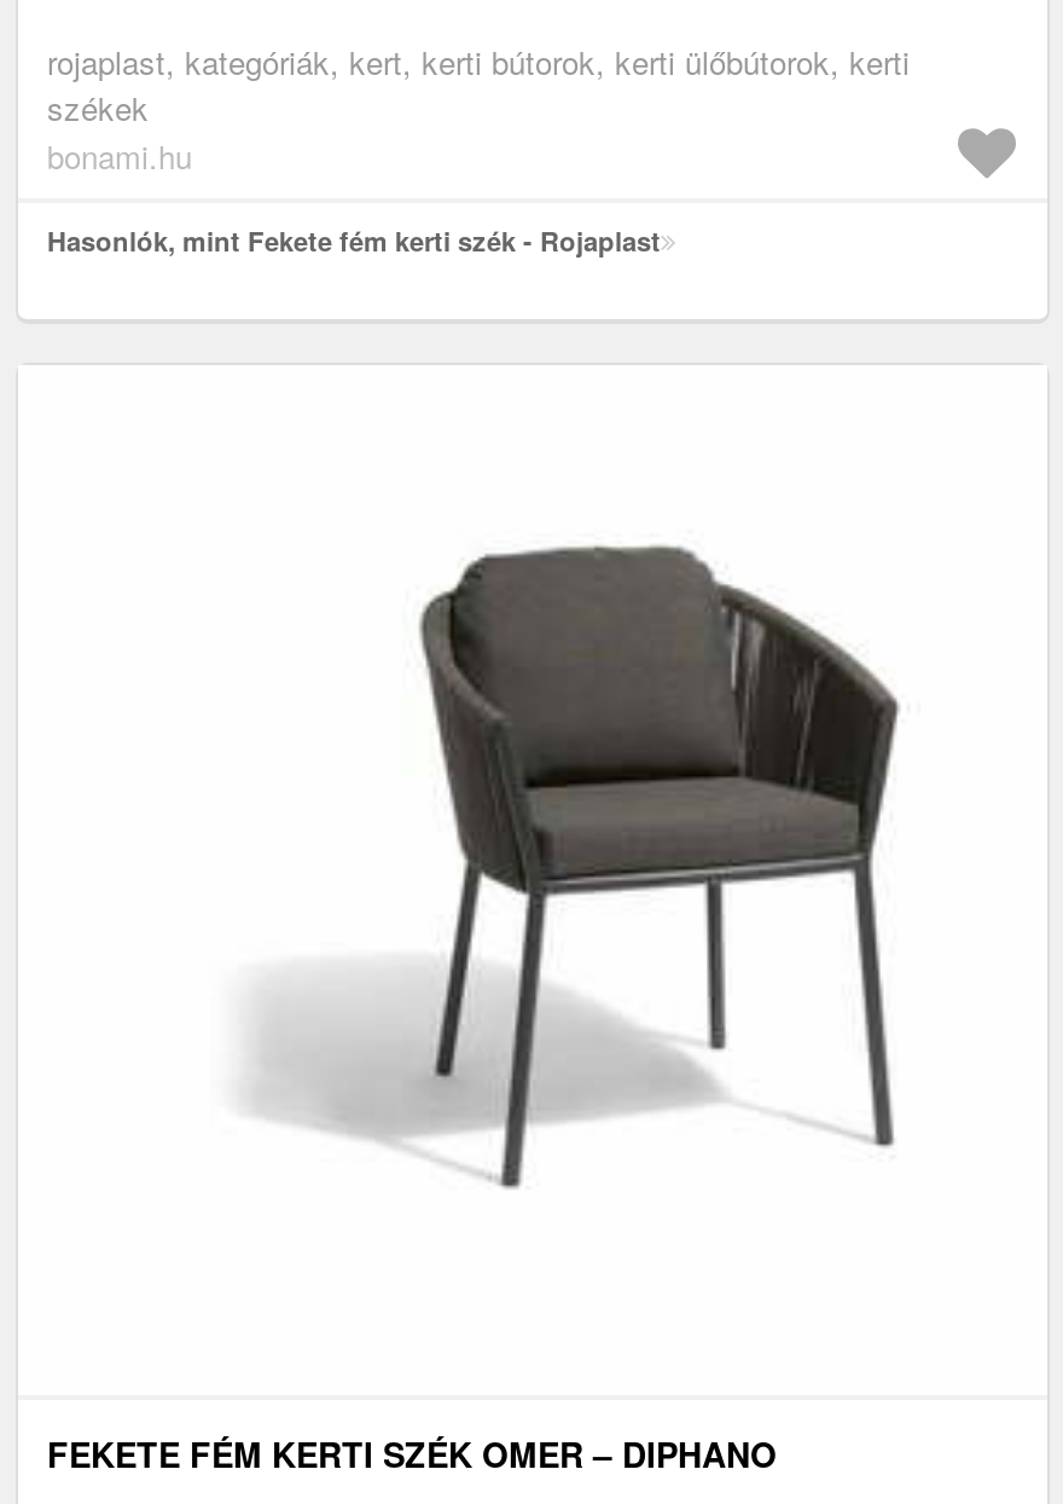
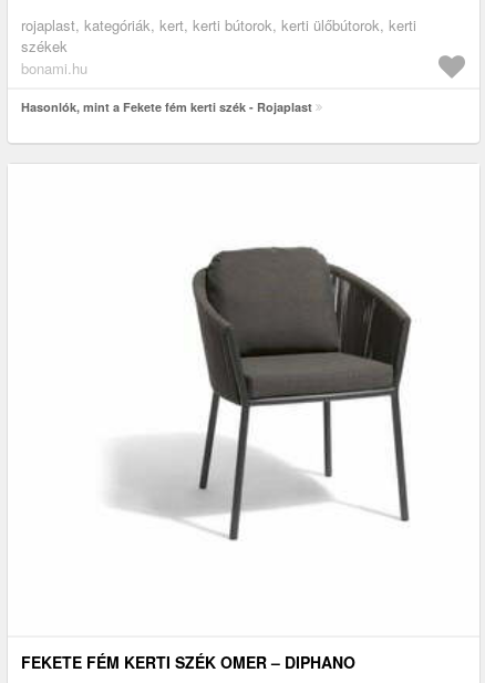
- Hasonlók, mint Fekete fém kerti szék - Rojaplast
+ Hasonlók, mint a Fekete fém kerti szék - Rojaplast
